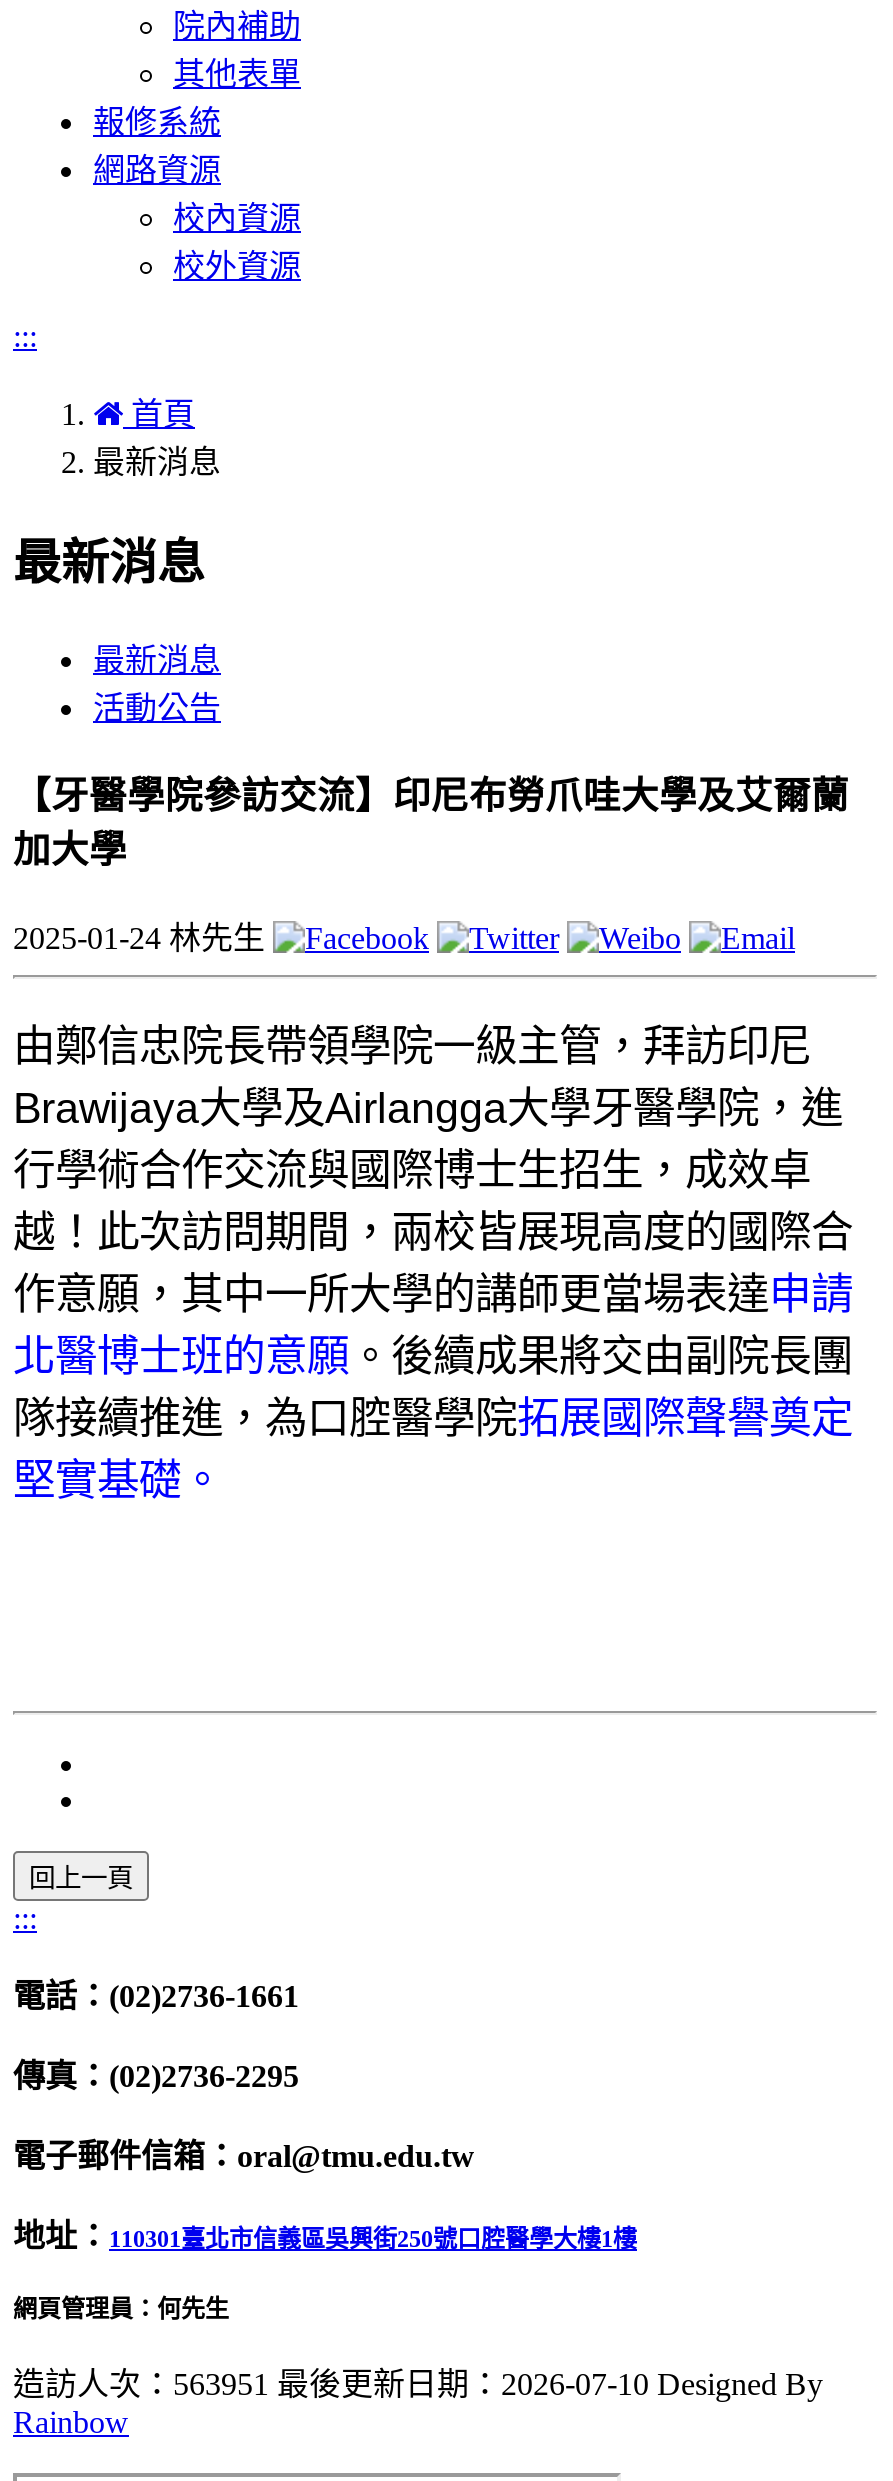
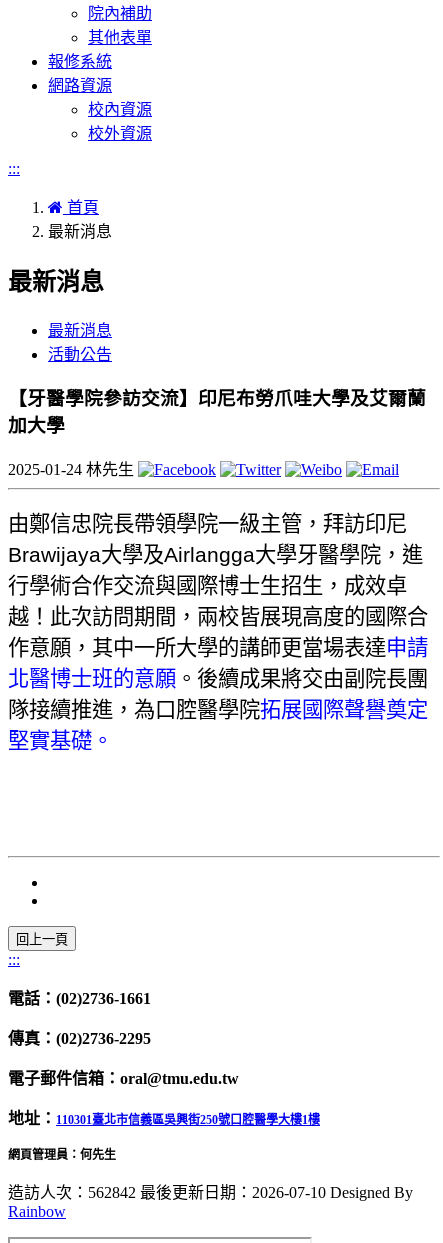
- 造訪人次：563951 最後更新日期：2026-07-10 Designed By
+ 造訪人次：562842 最後更新日期：2026-07-10 Designed By
